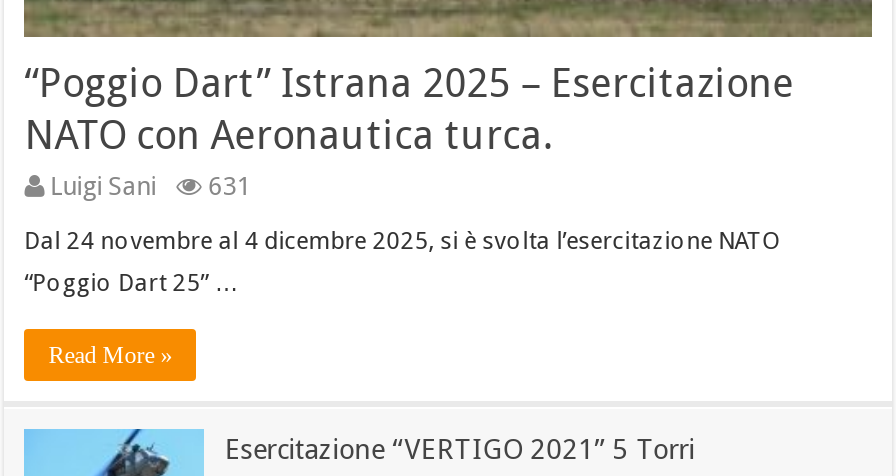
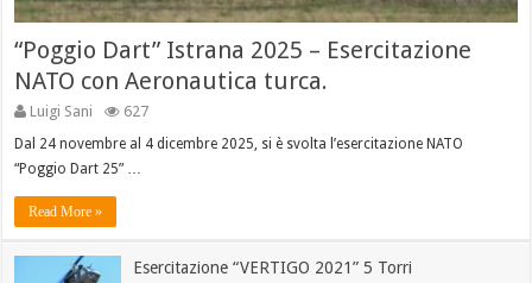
- Luigi Sani 631
+ Luigi Sani 627
